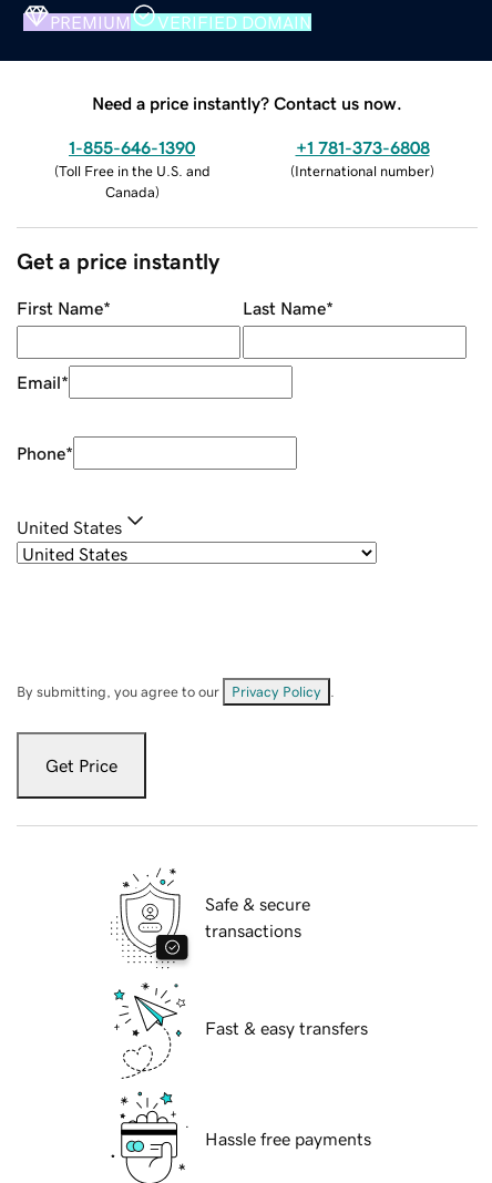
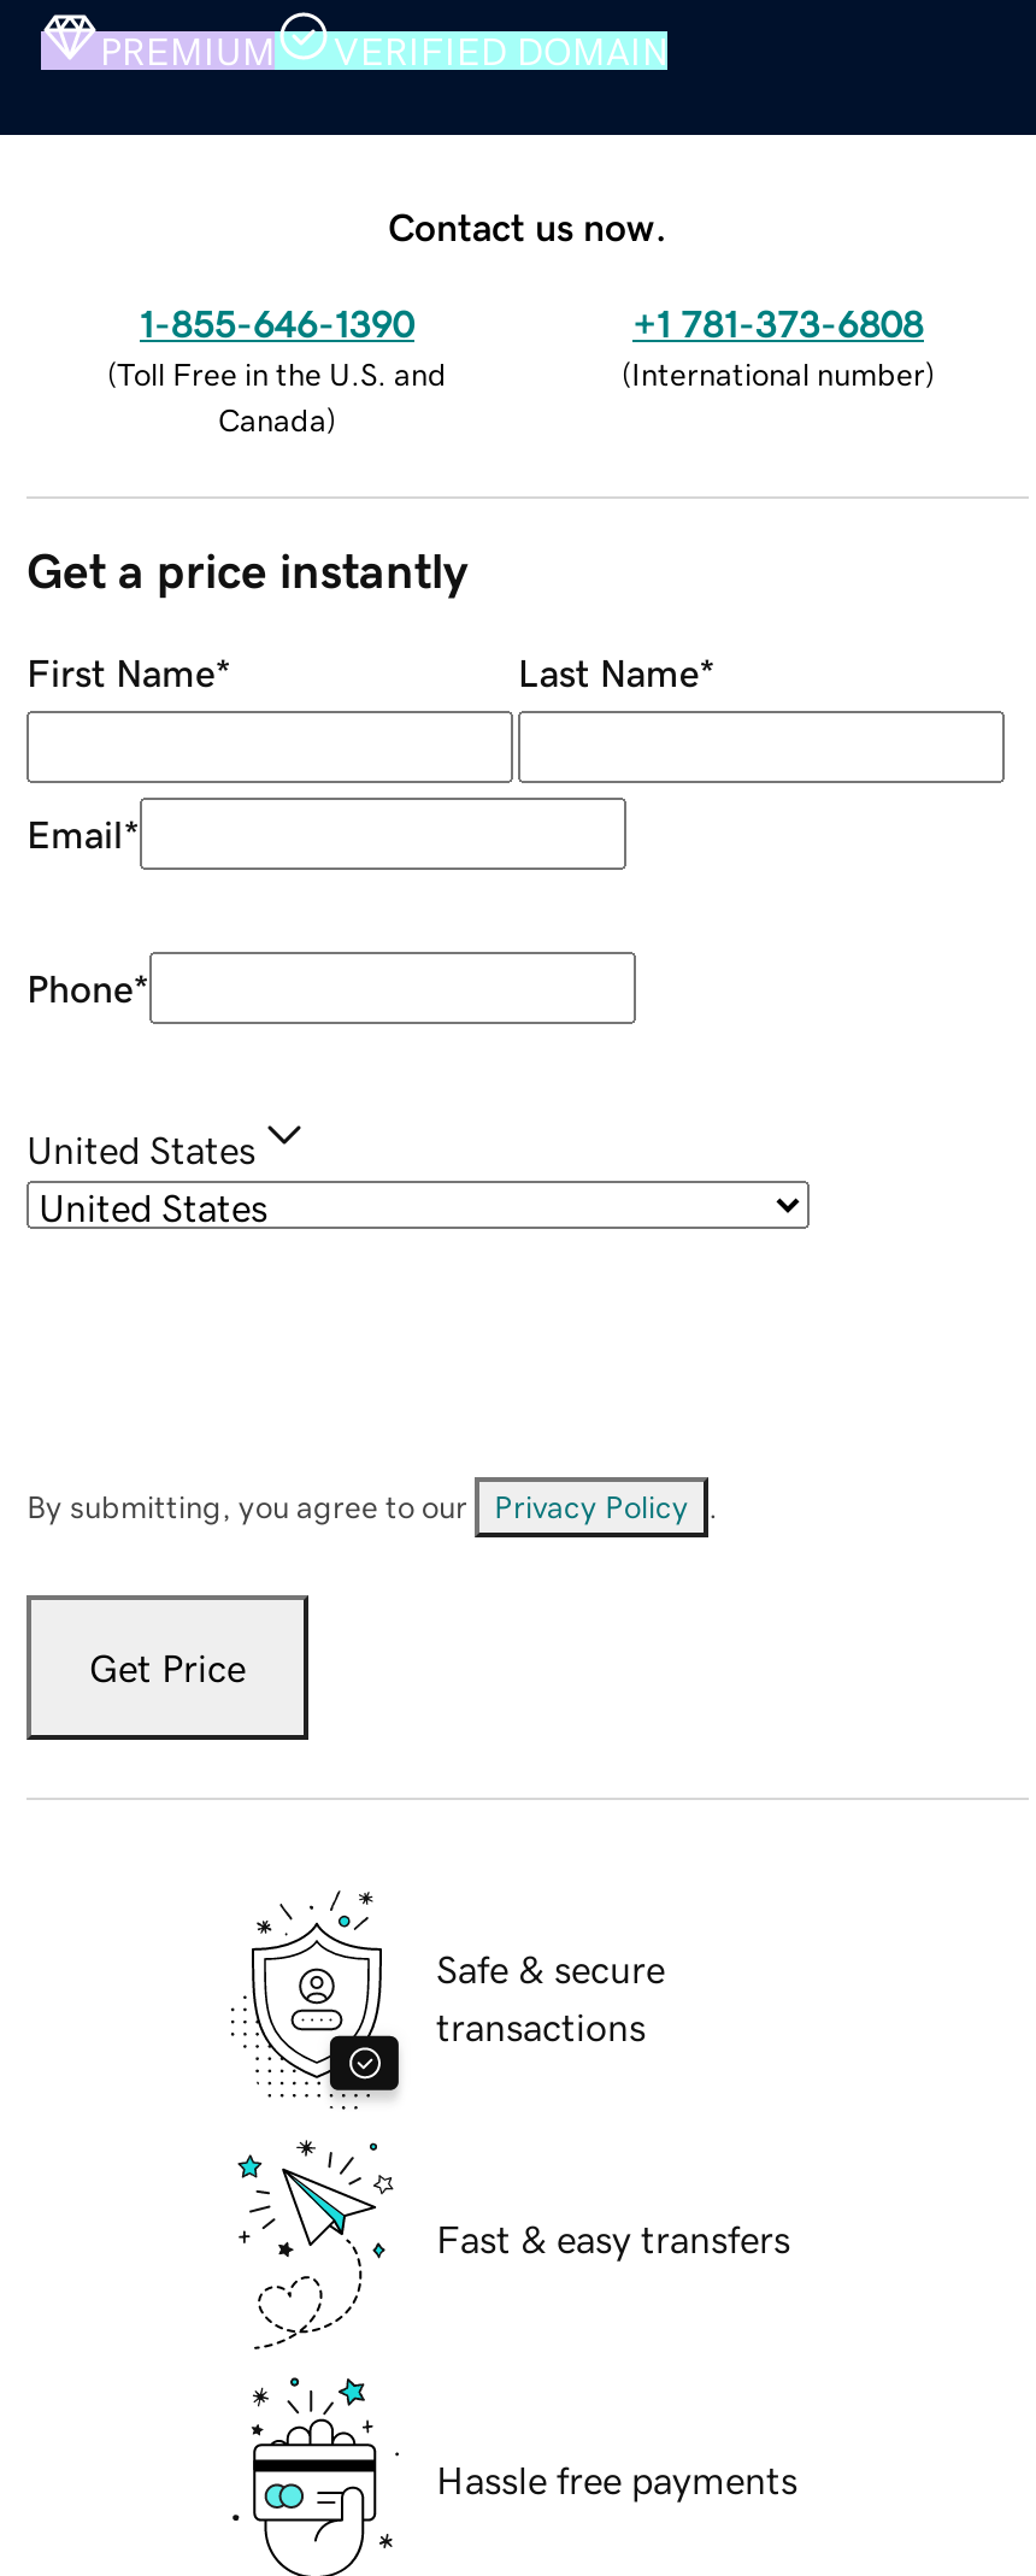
- Need a price instantly? Contact us now.
+ Contact us now.
